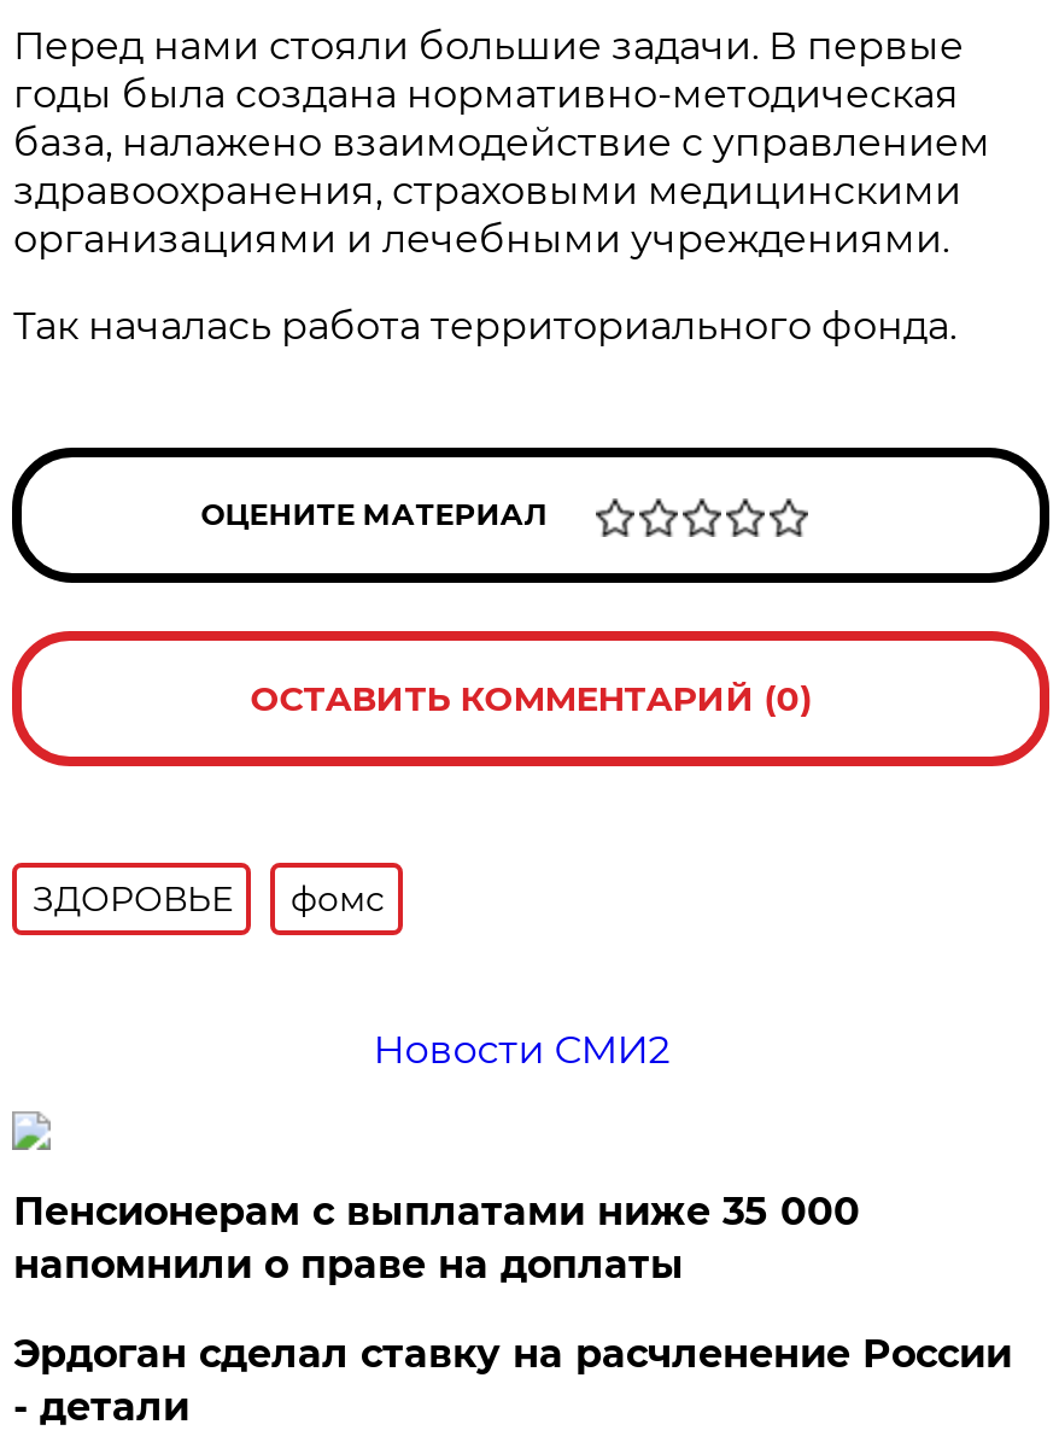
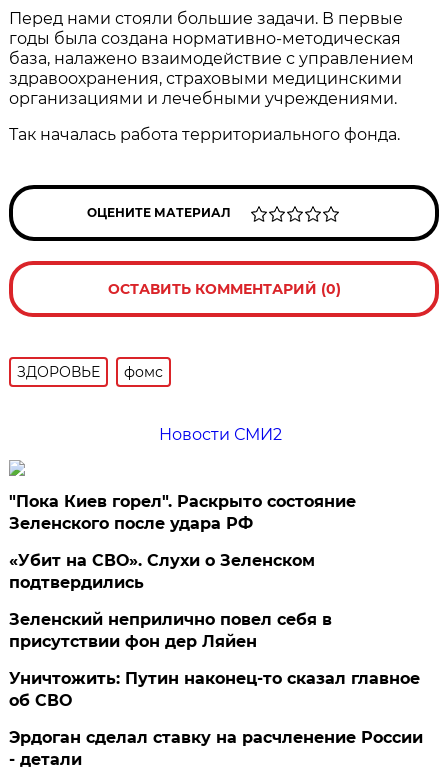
- Пенсионерам с выплатами ниже 35 000
- напомнили о праве на доплаты
+ "Пока Киев горел". Раскрыто состояние
+ Зеленского после удара РФ
+ «Убит на СВО». Слухи о Зеленском
+ подтвердились
+ Зеленский неприлично повел cебя в
+ присутствии фон дер Ляйен
+ Уничтожить: Путин наконец-то сказал главное
+ об СВО
